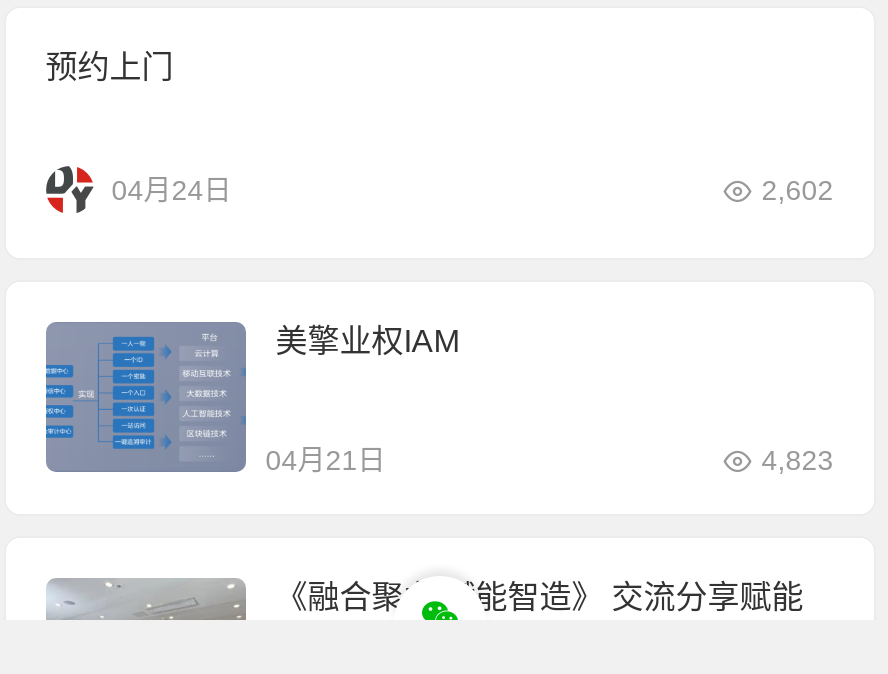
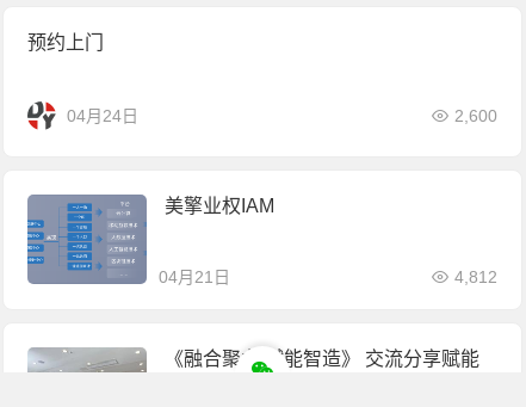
- 2,602
+ 2,600

- 4,823
+ 4,812
